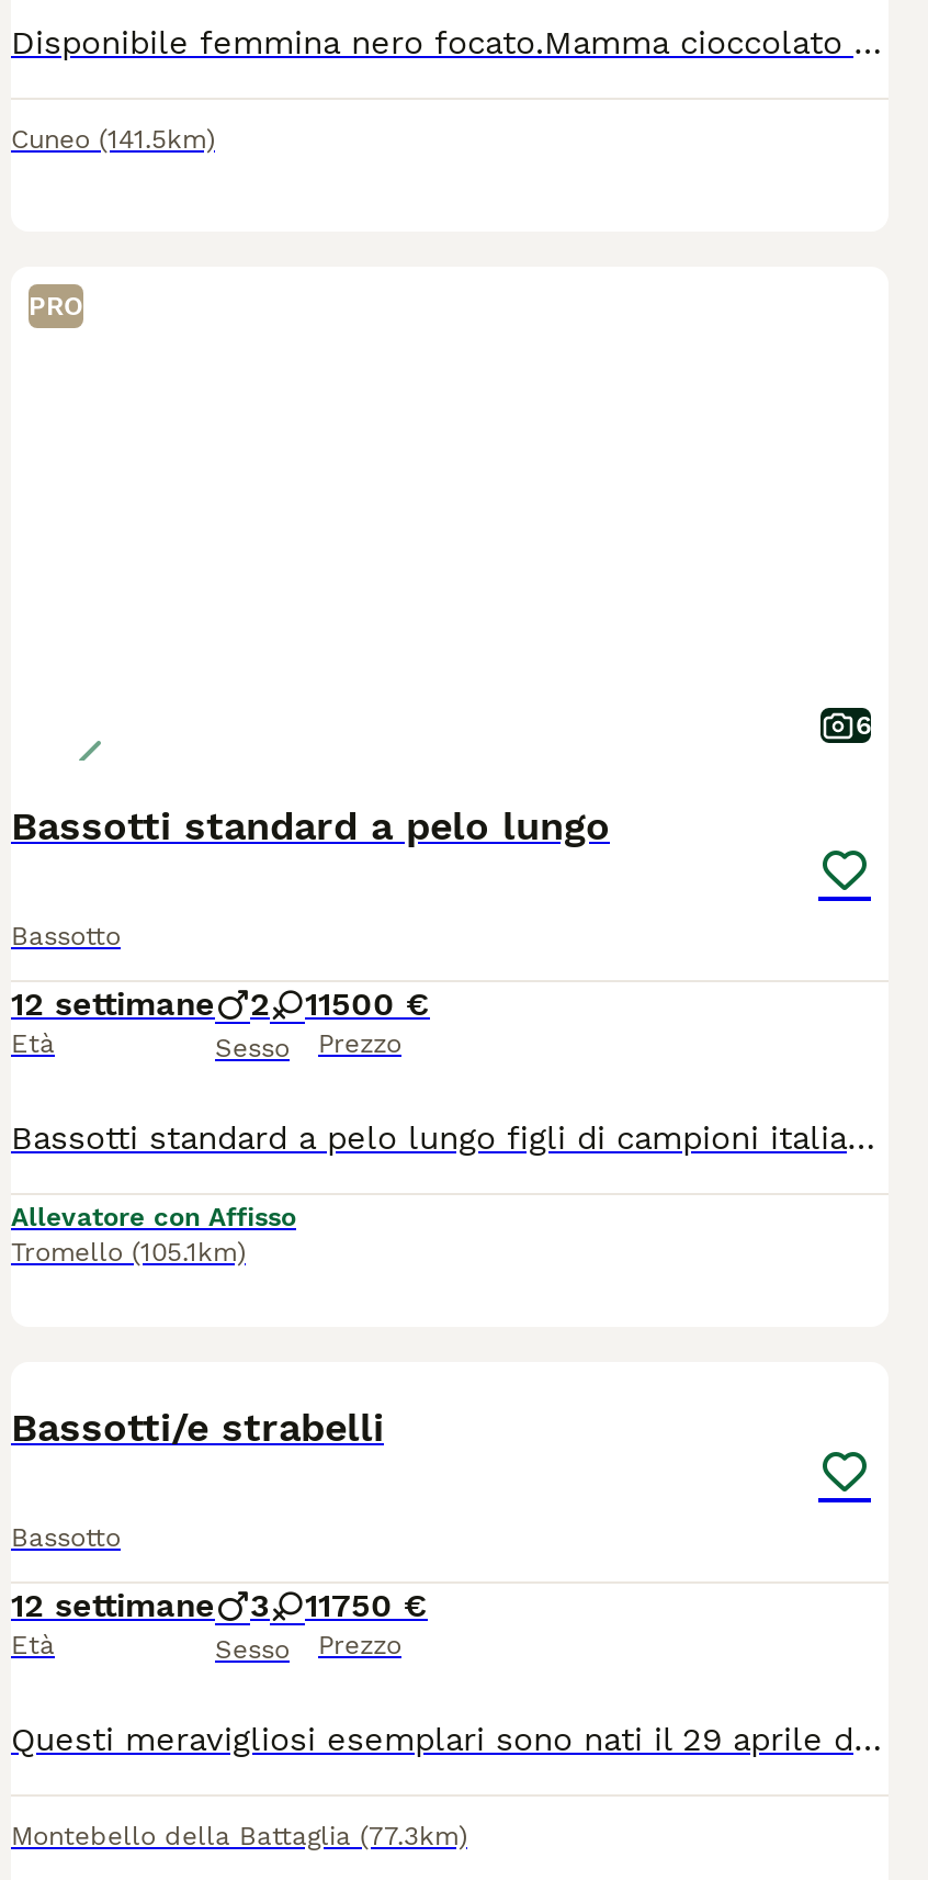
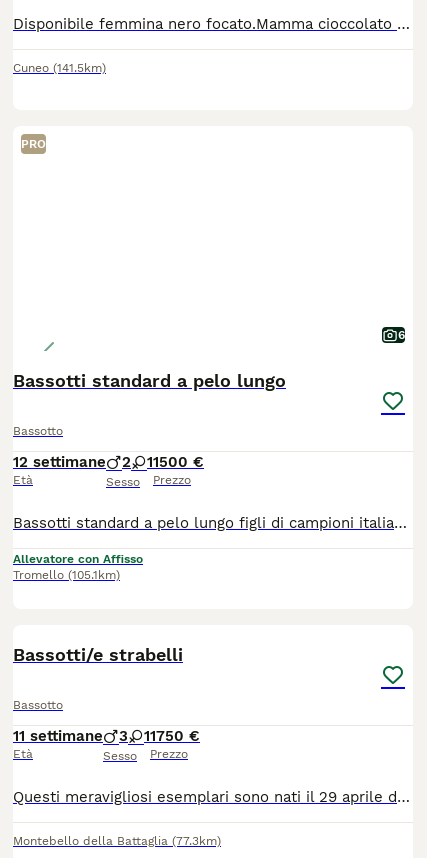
- 12 settimane
+ 11 settimane
